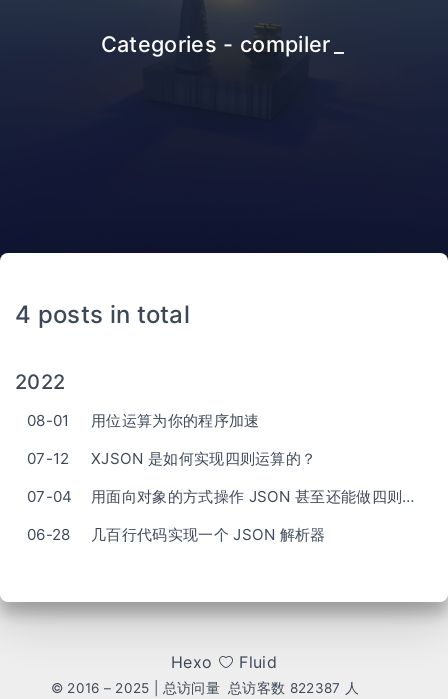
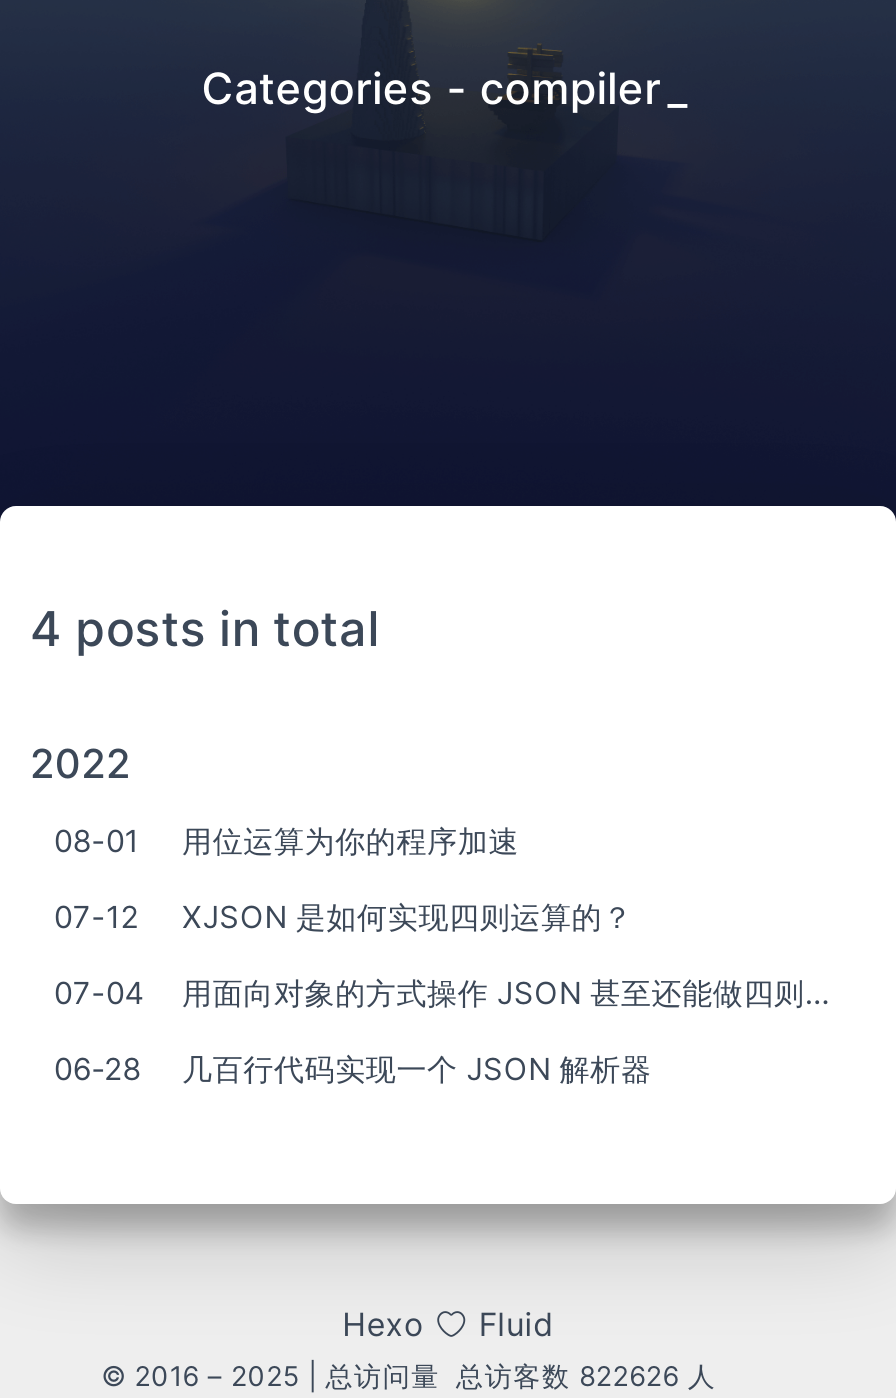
- 总访客数822387人
+ 总访客数822626人
